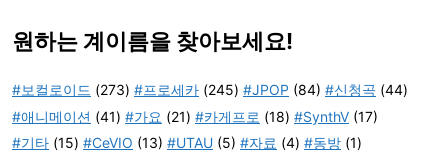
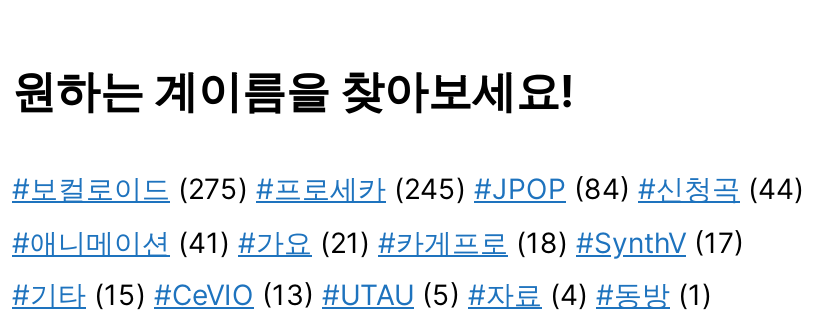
- #보컬로이드 (273) #프로세카 (245) #JPOP (84) #신청곡 (44)
+ #보컬로이드 (275) #프로세카 (245) #JPOP (84) #신청곡 (44)
